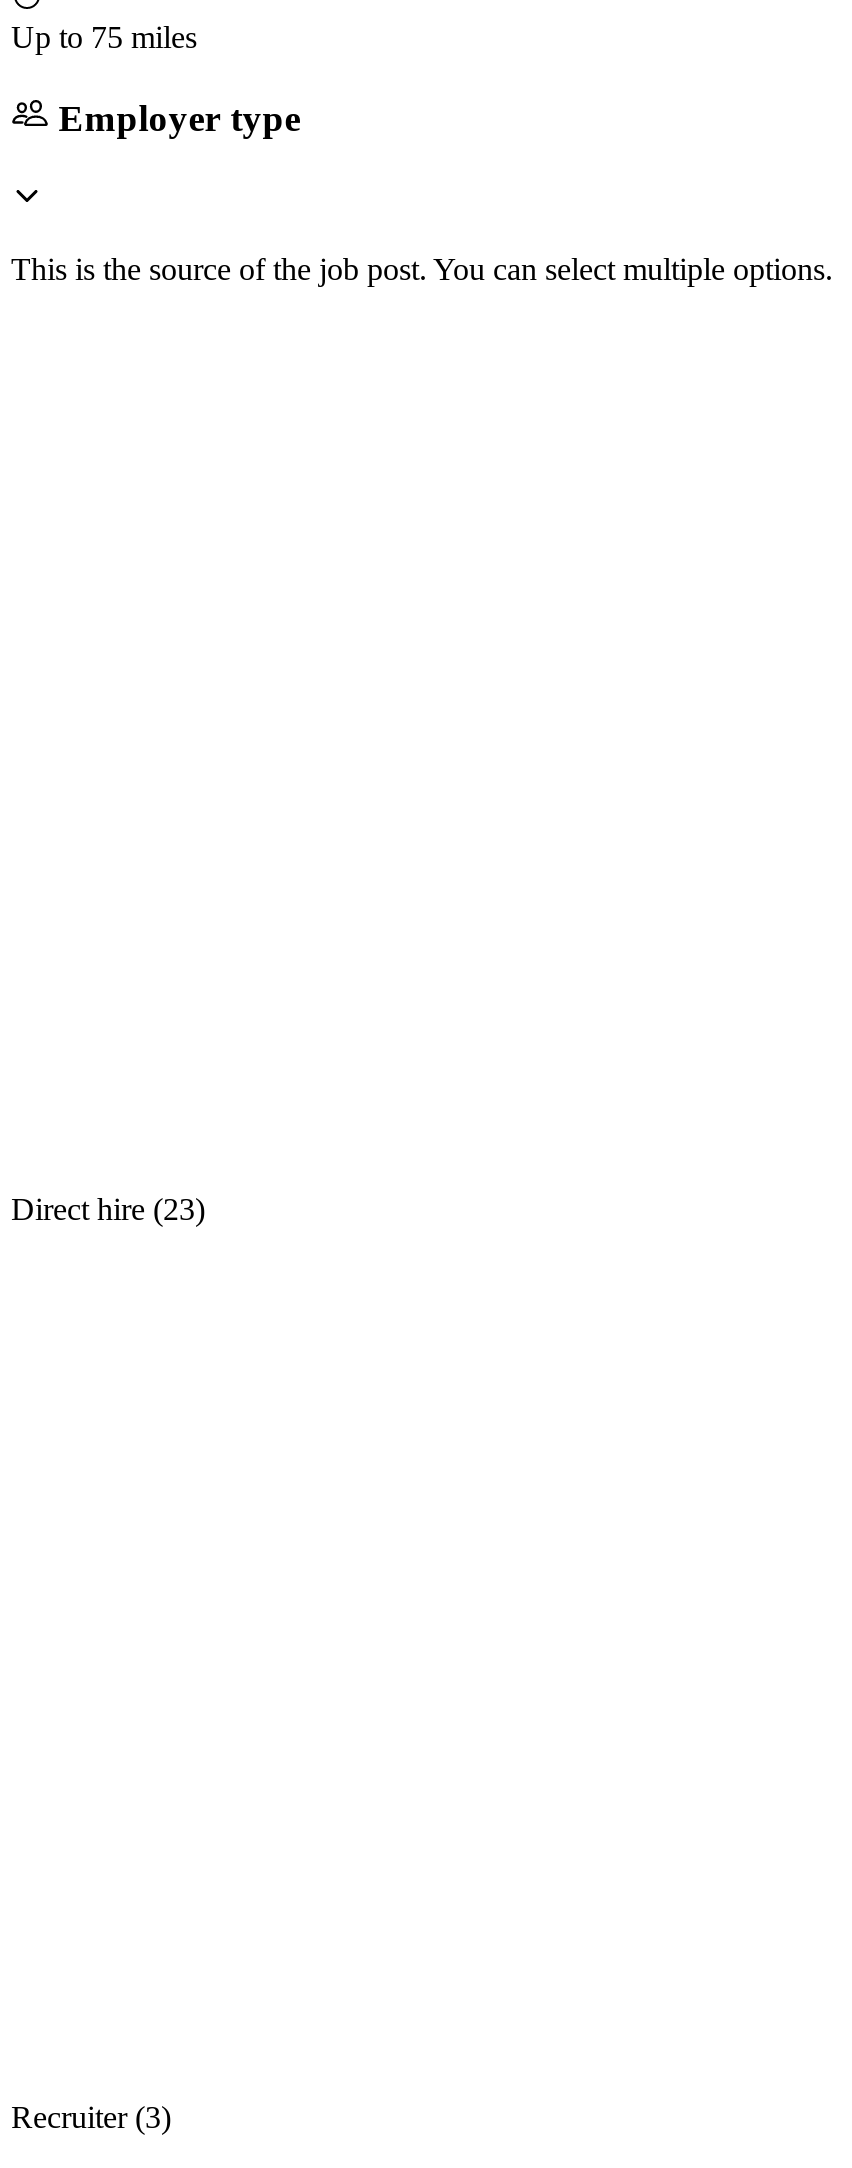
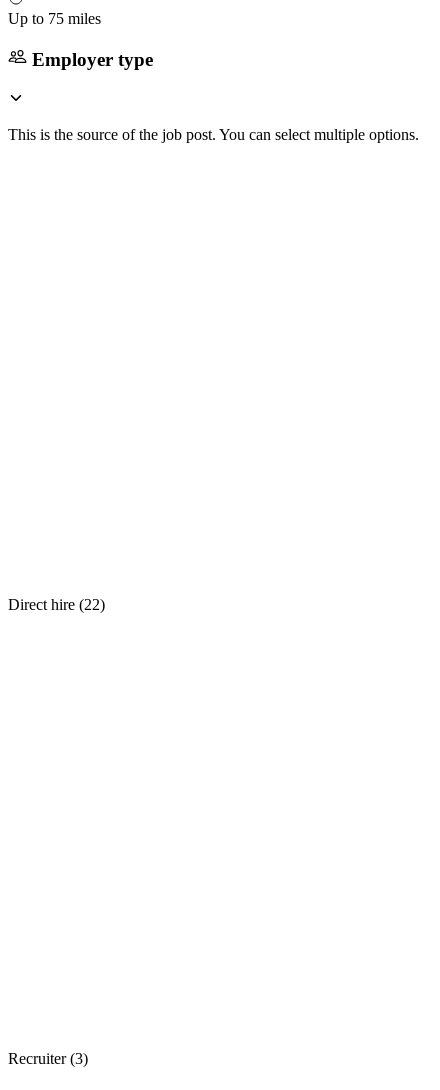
- Direct hire (23)
+ Direct hire (22)
